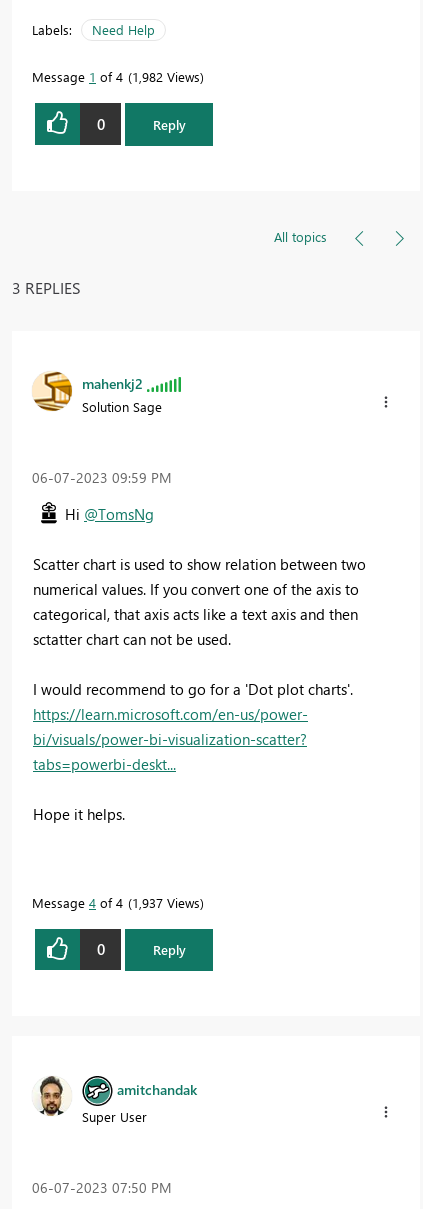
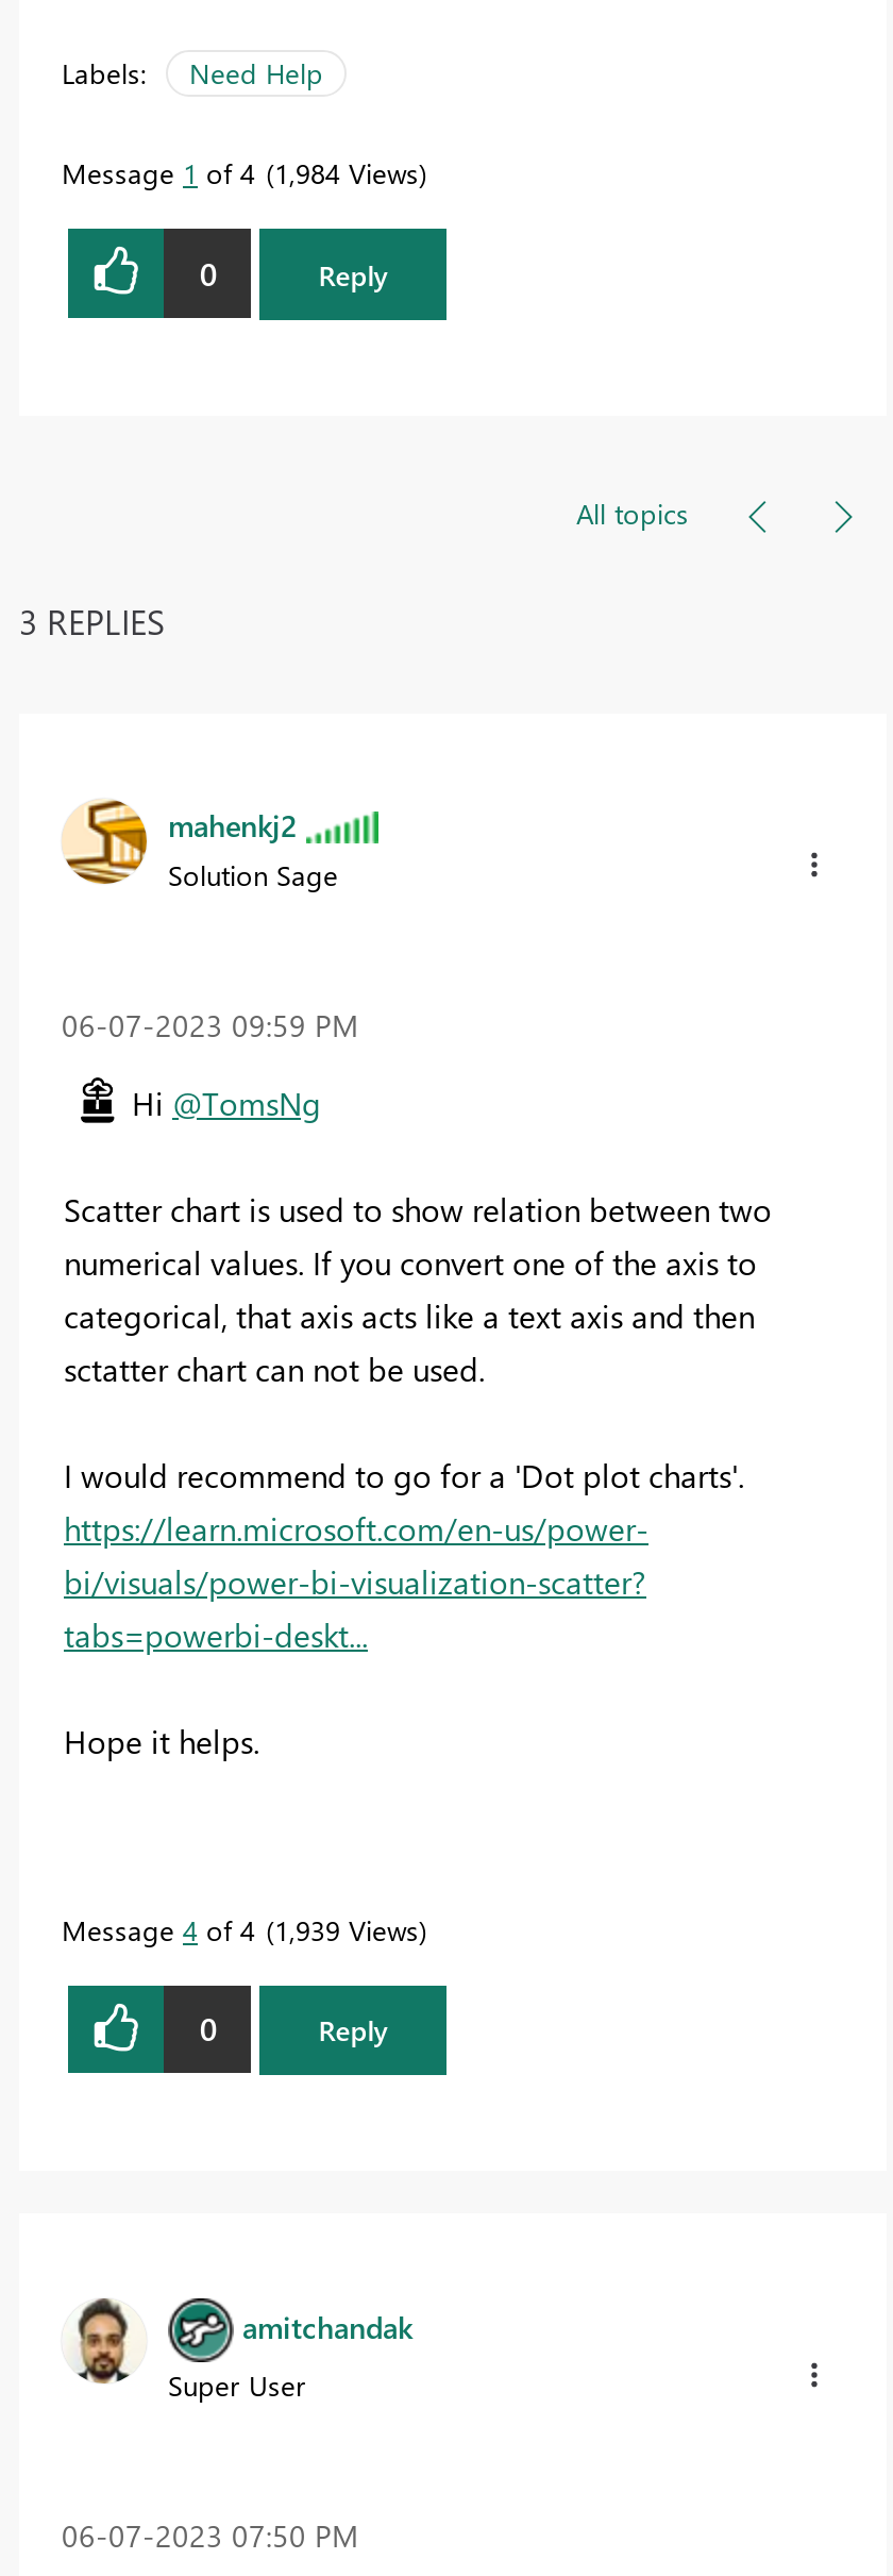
- Message 1 of 4 1,982 Views
+ Message 1 of 4 1,984 Views

- Message 4 of 4 1,937 Views
+ Message 4 of 4 1,939 Views
